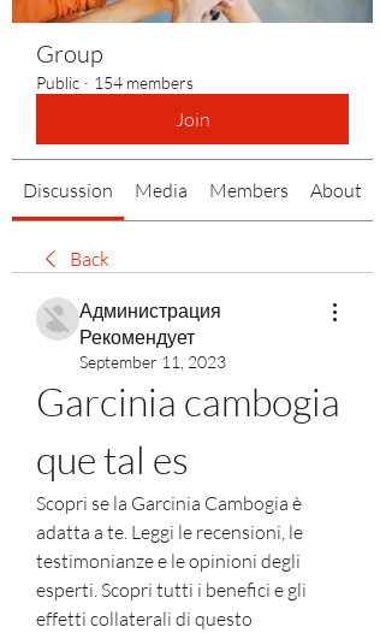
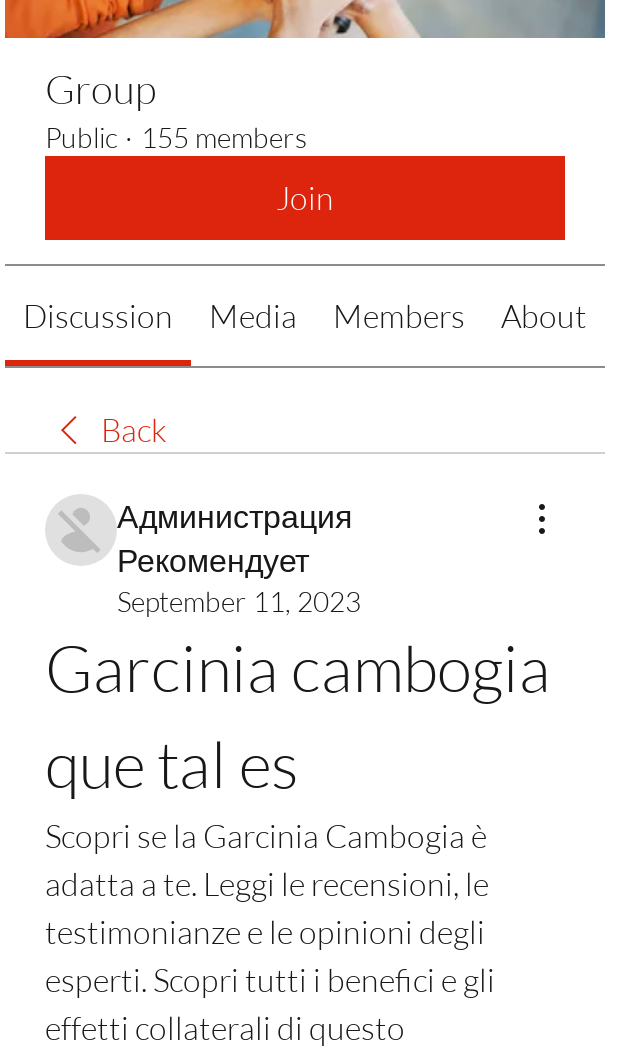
- Public · 154 members
+ Public · 155 members
